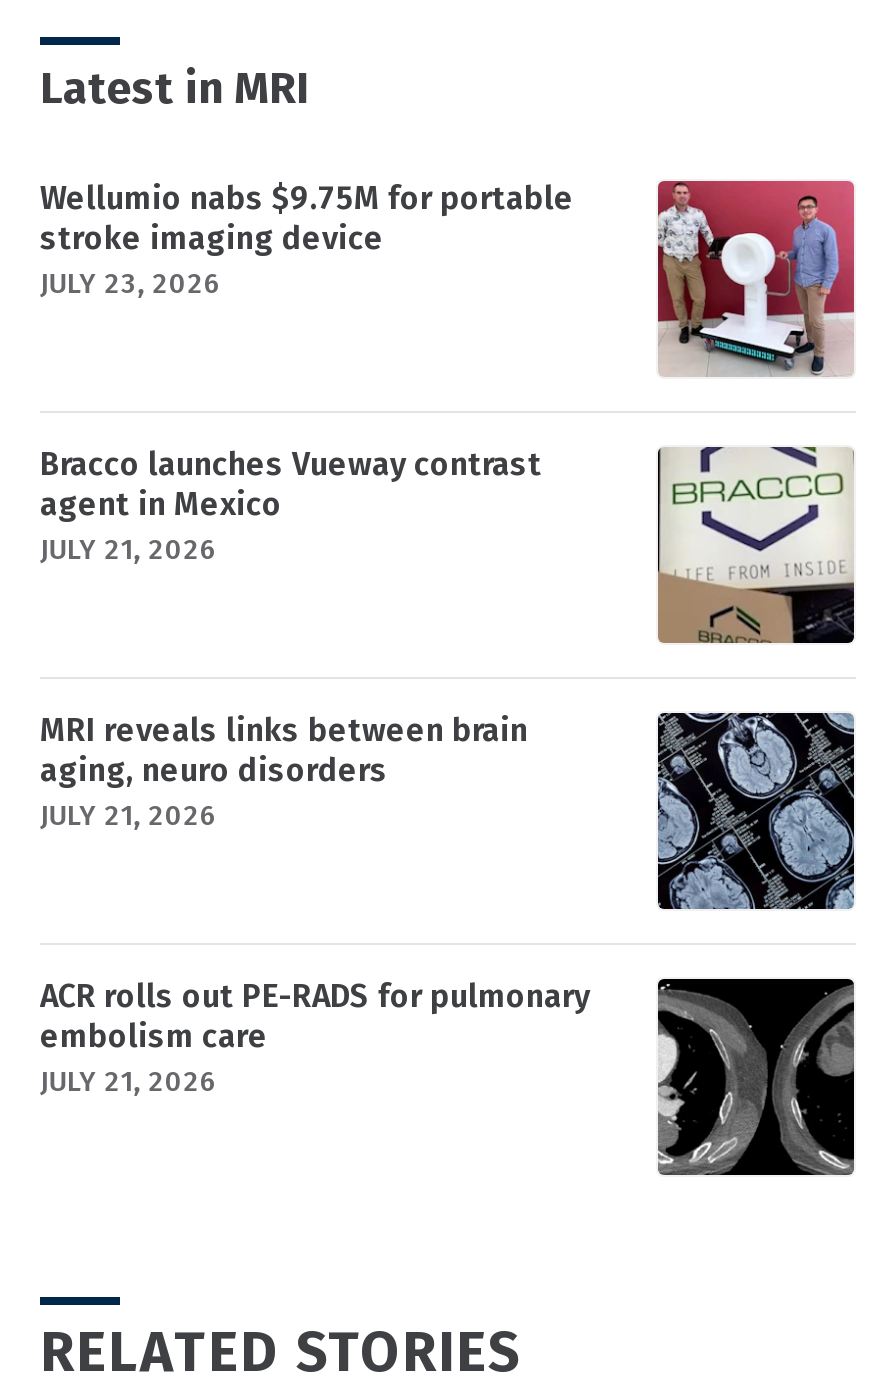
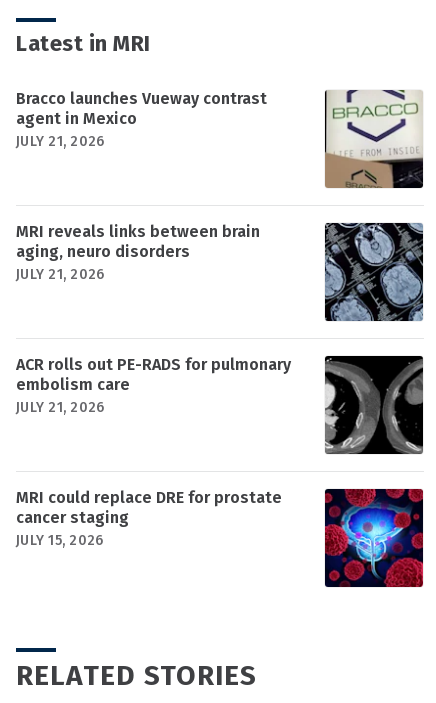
- Wellumio nabs $9.75M for portable
- stroke imaging device
- JULY 23, 2026

- [image]

moved up: [image] | Bracco launches Vueway contrast | agent in Mexico | ... | embolism care | JULY 21, 2026

+ MRI could replace DRE for prostate
+ cancer staging
+ JULY 15, 2026

+ [image]
